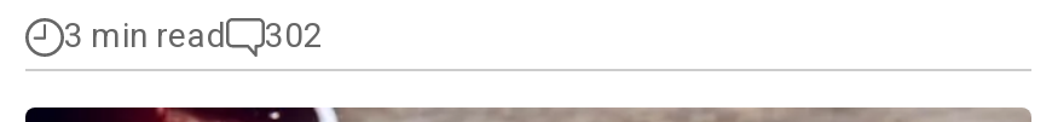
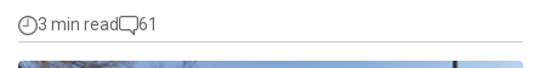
- 3 min read 302
+ 3 min read 61
